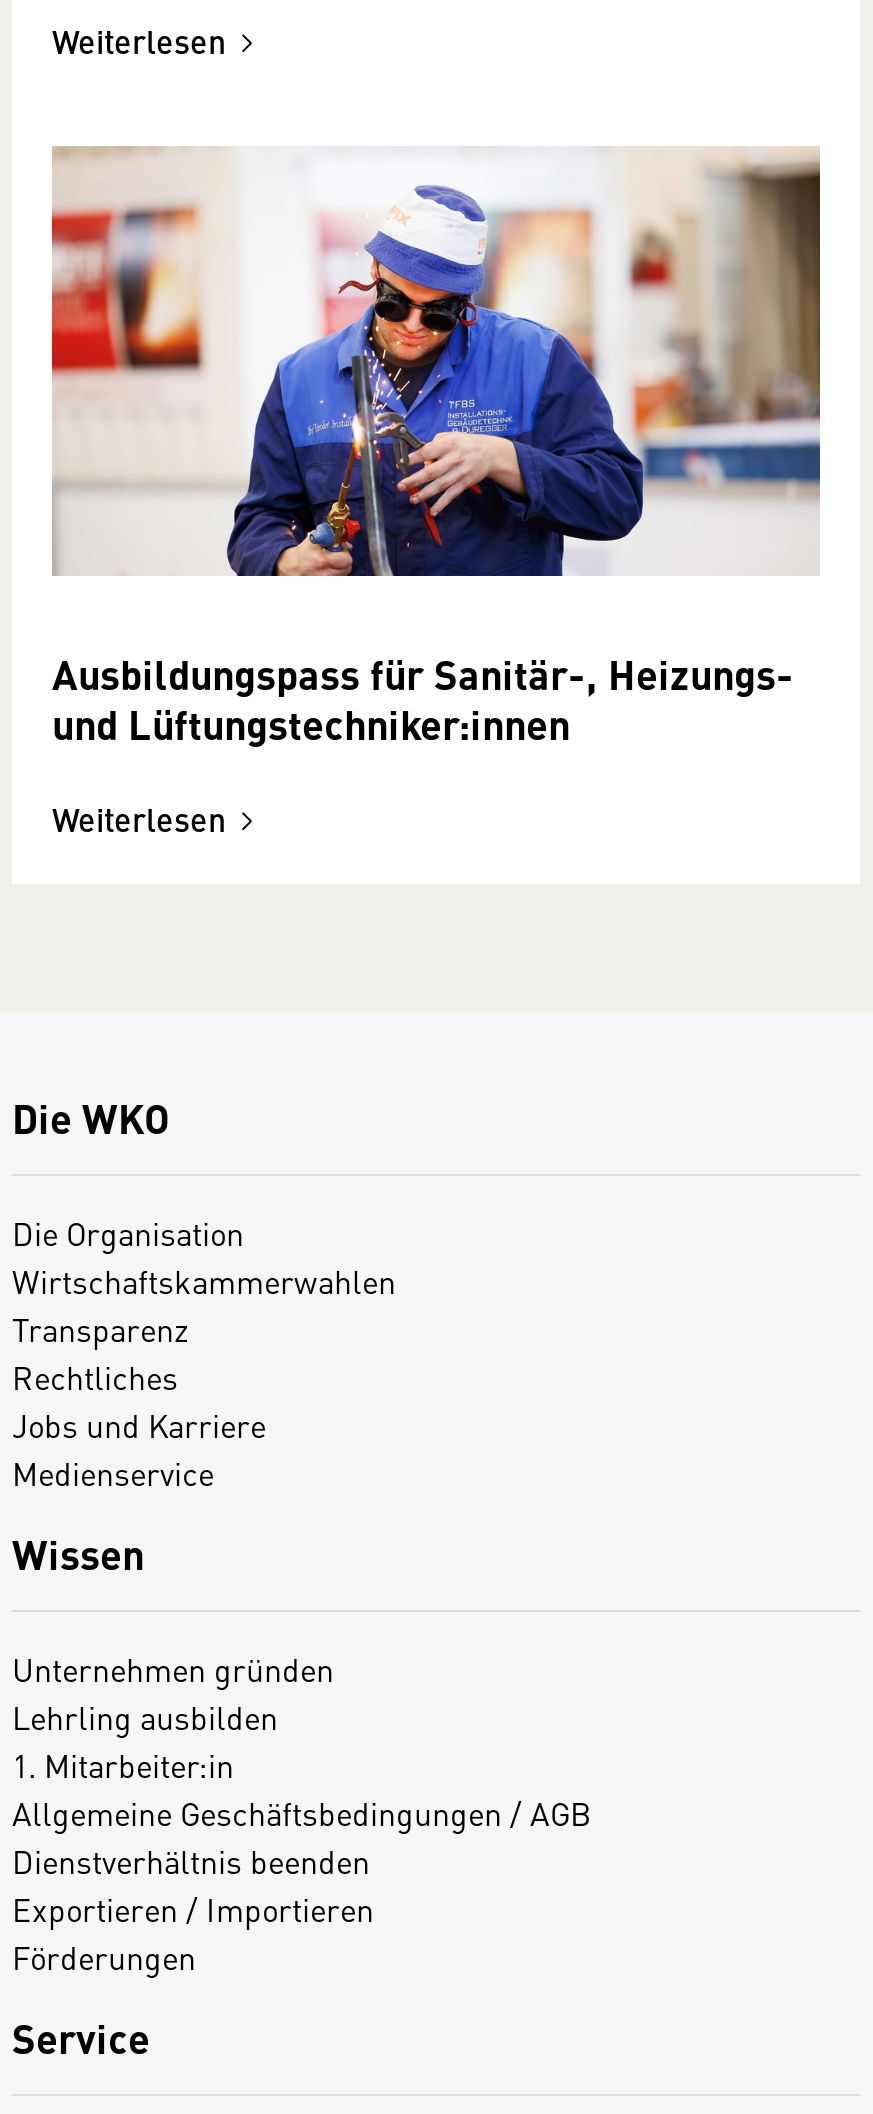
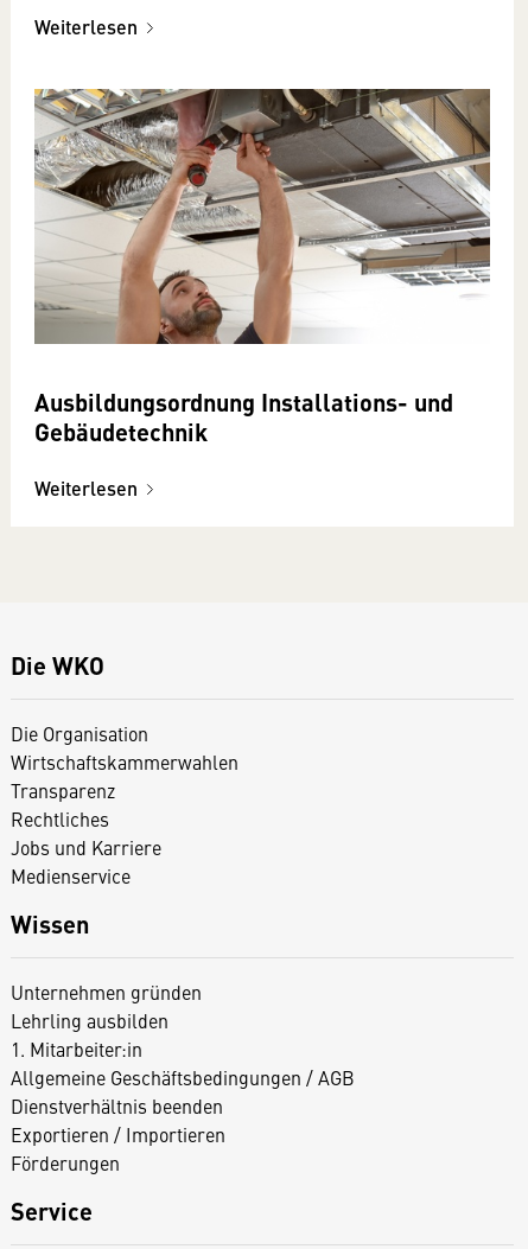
- [image]
- Ausbildungspass für Sanitär-, Heizungs-
- und Lüftungstechniker:innen
+ [image]
+ Ausbildungsordnung Installations- und
+ Gebäudetechnik
